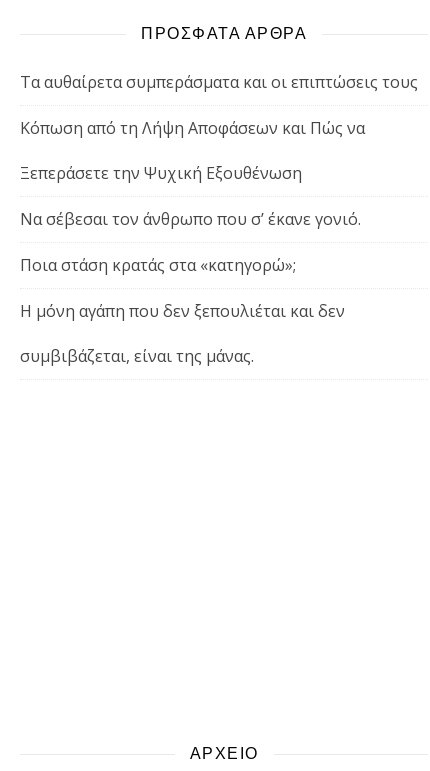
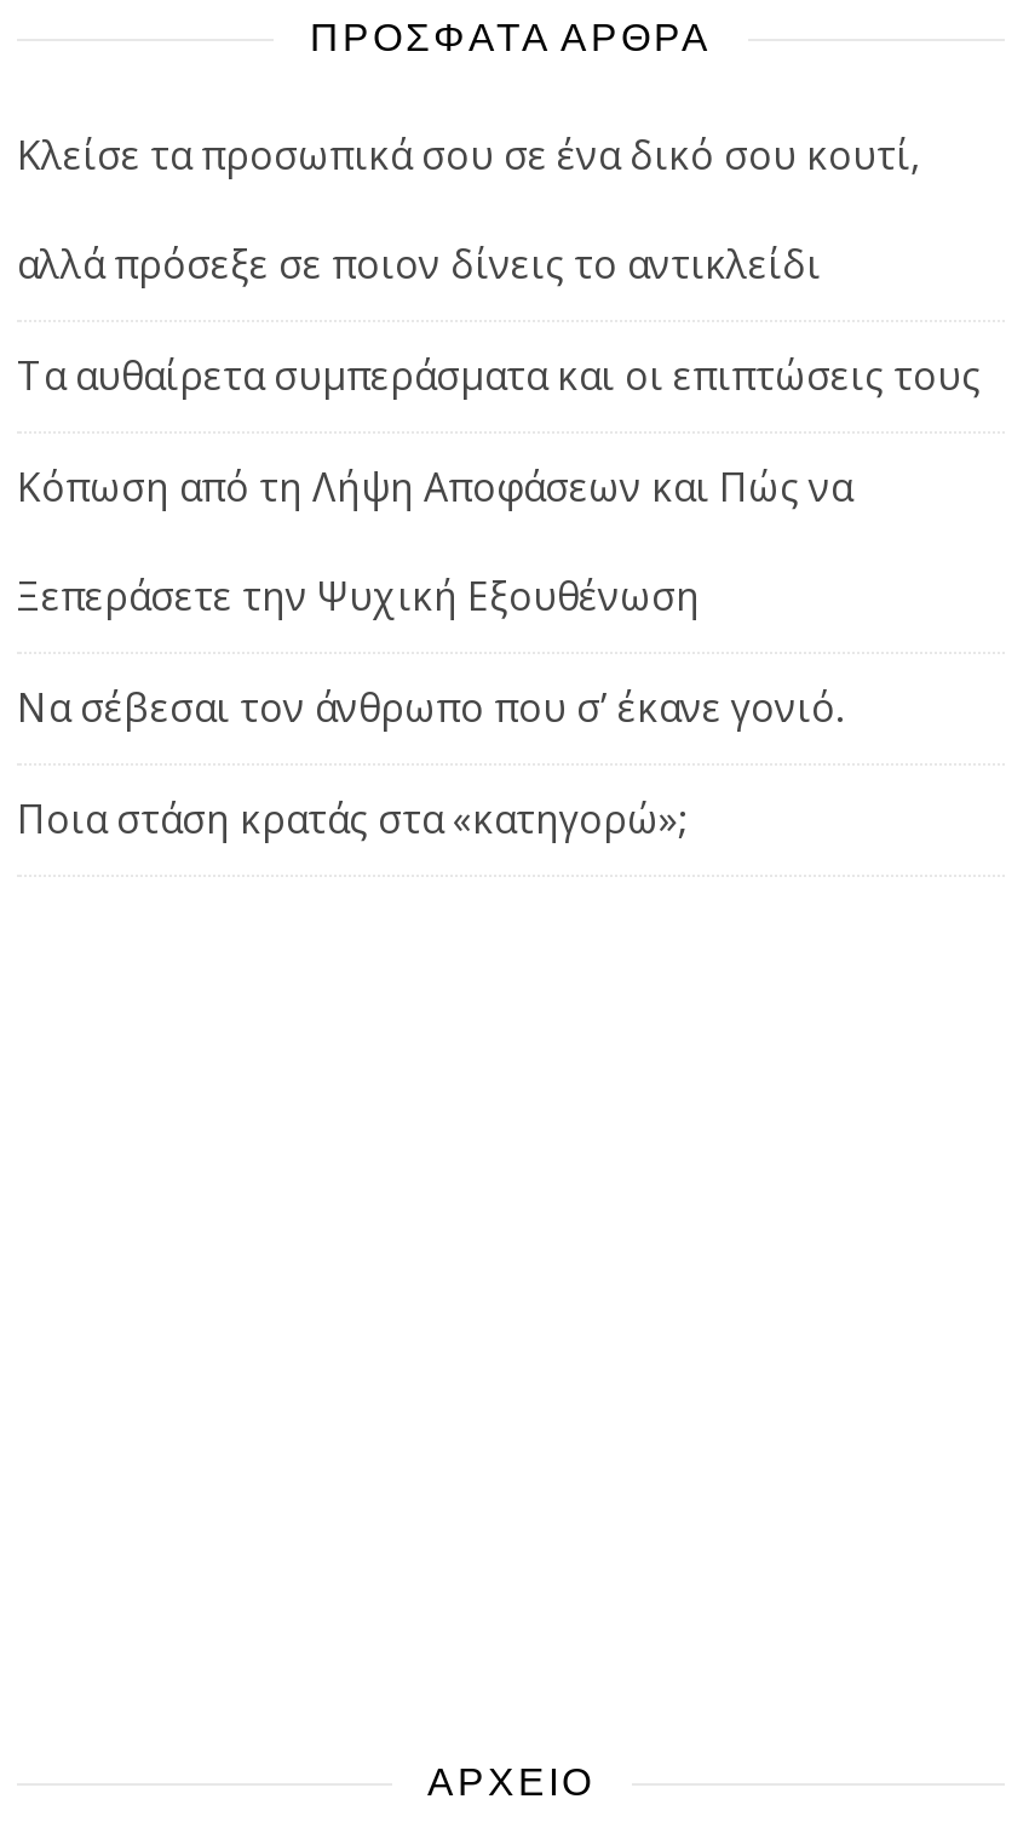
+ Κλείσε τα προσωπικά σου σε ένα δικό σου κουτί,
+ αλλά πρόσεξε σε ποιον δίνεις το αντικλείδι

moved down: Τα αυθαίρετα συμπεράσματα και οι επιπτώσεις τους | Κόπωση από τη Λήψη Αποφάσεων και Πώς να | Ξεπεράσετε την Ψυχική Εξουθένωση | Να σέβεσαι τον άνθρωπο που σ’ έκανε γονιό. | Ποια στάση κρατάς στα «κατηγορώ»;

- Η μόνη αγάπη που δεν ξεπουλιέται και δεν
- συμβιβάζεται, είναι της μάνας.
